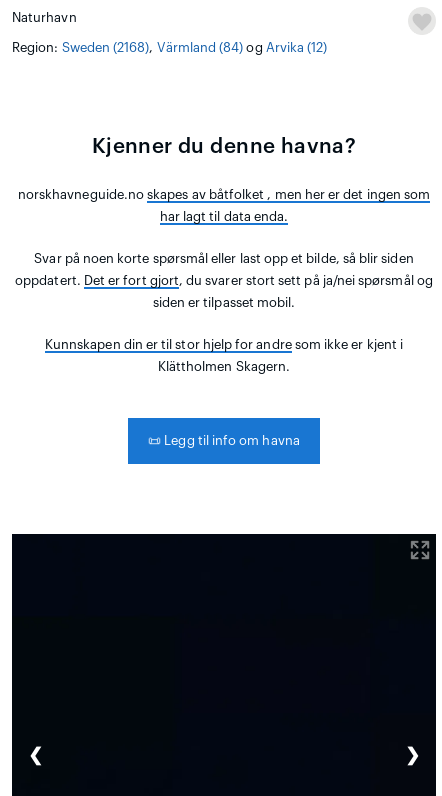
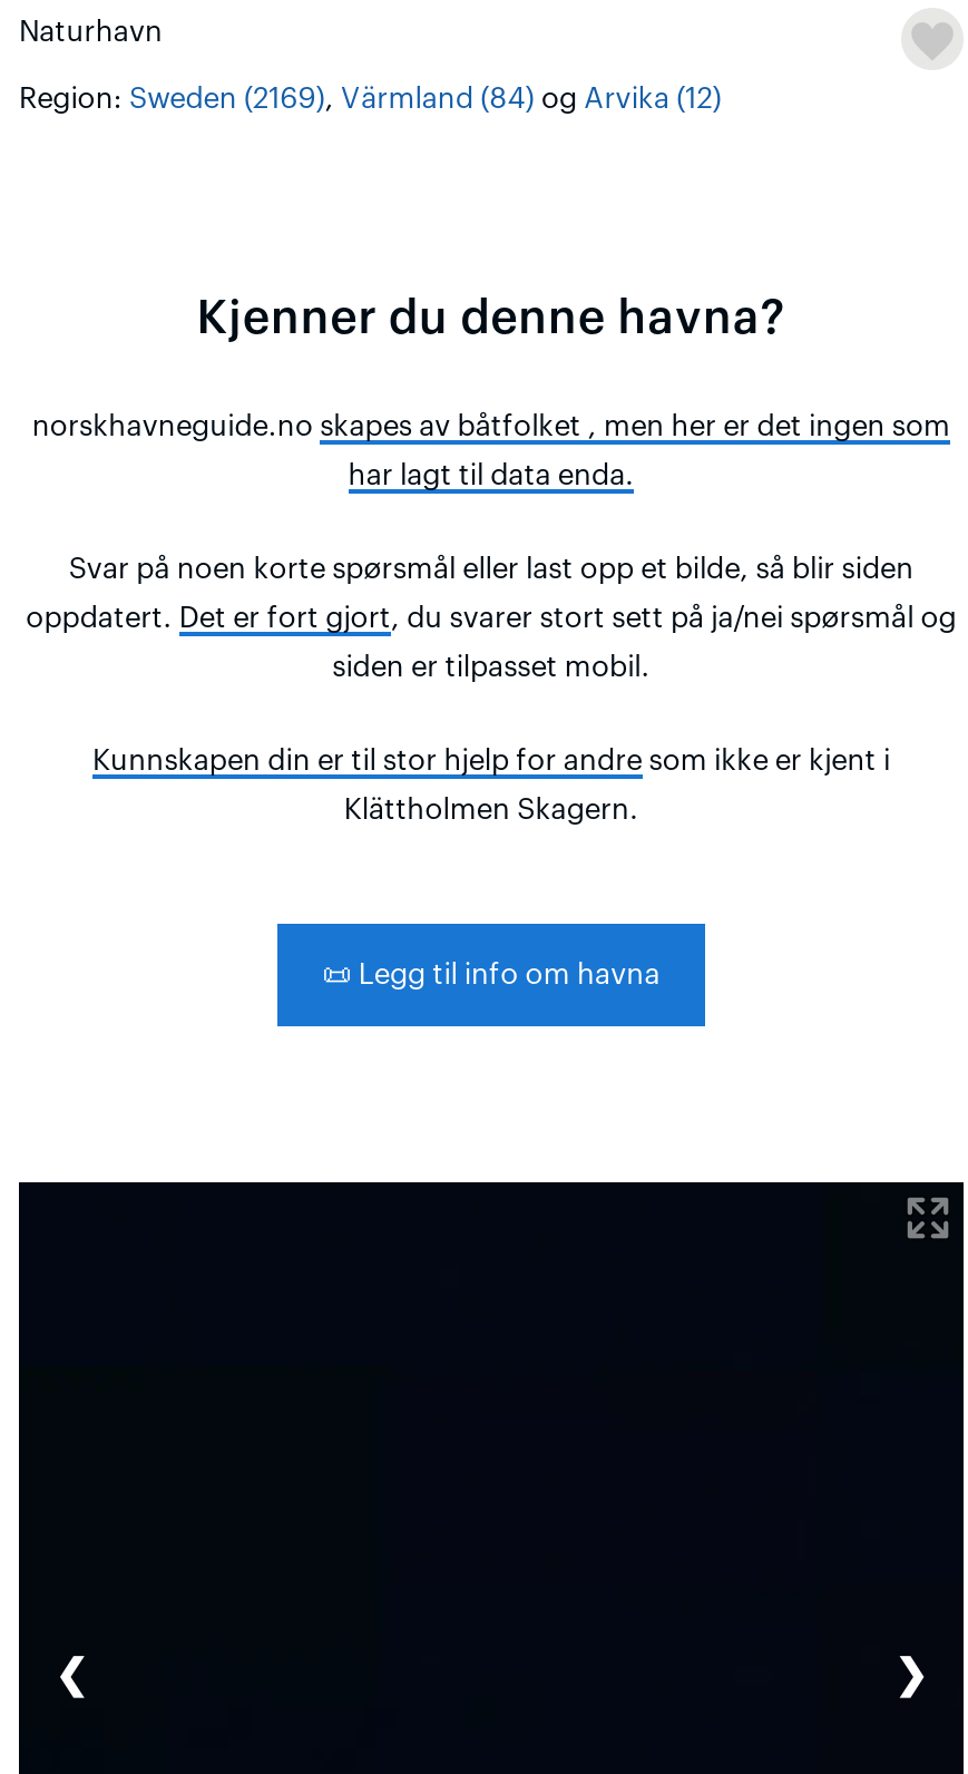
- Region: Sweden (2168), Värmland (84) og Arvika (12)
+ Region: Sweden (2169), Värmland (84) og Arvika (12)
